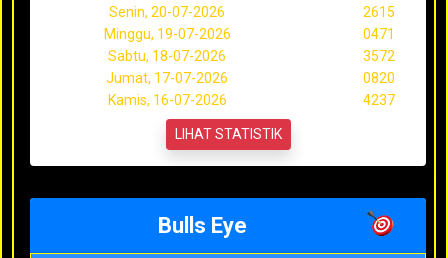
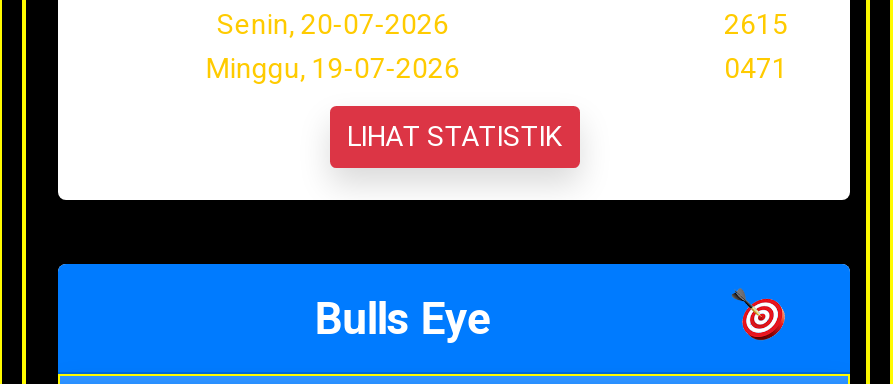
- Sabtu, 18-07-2026
- 3572
- Jumat, 17-07-2026
- 0820
- Kamis, 16-07-2026
- 4237
